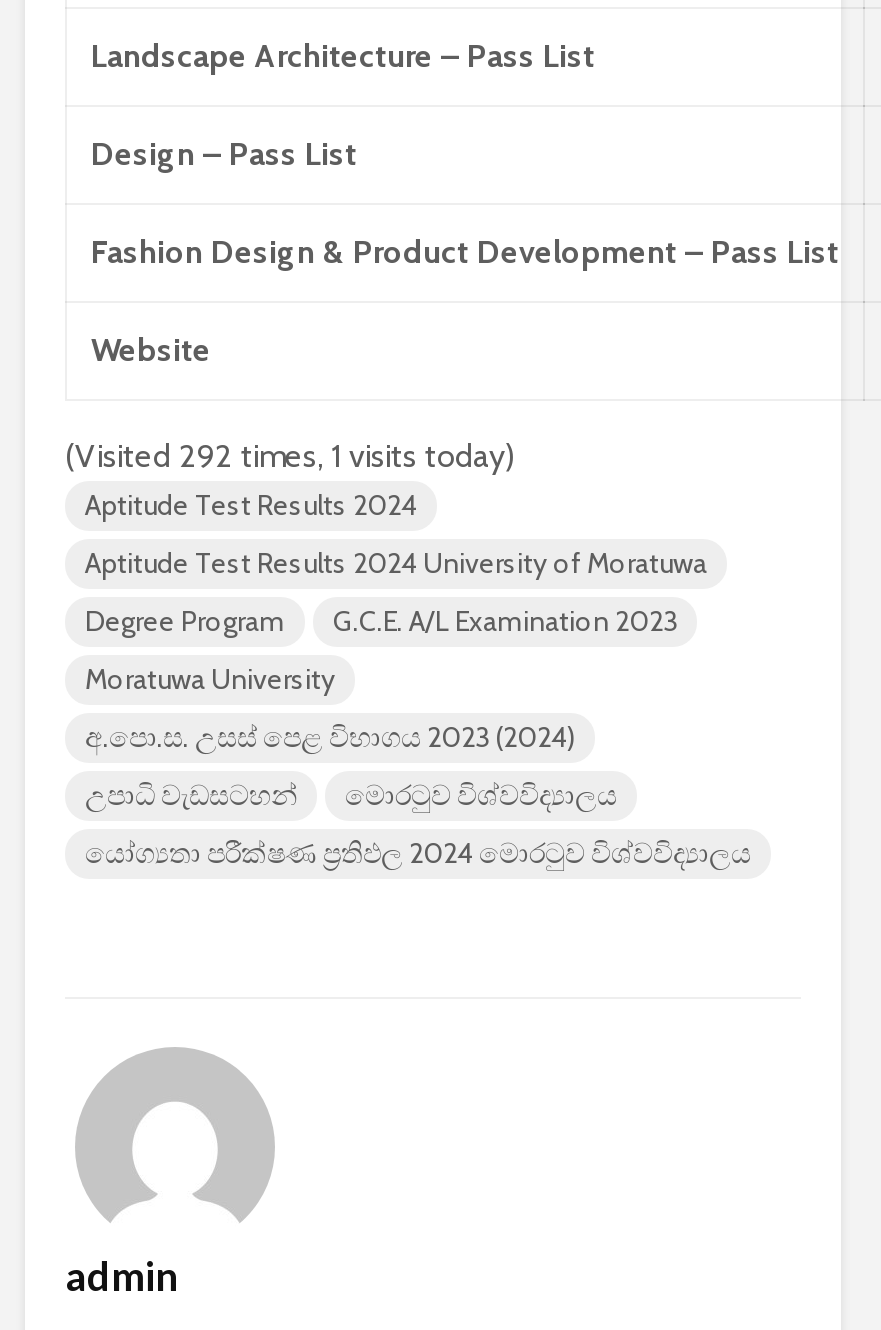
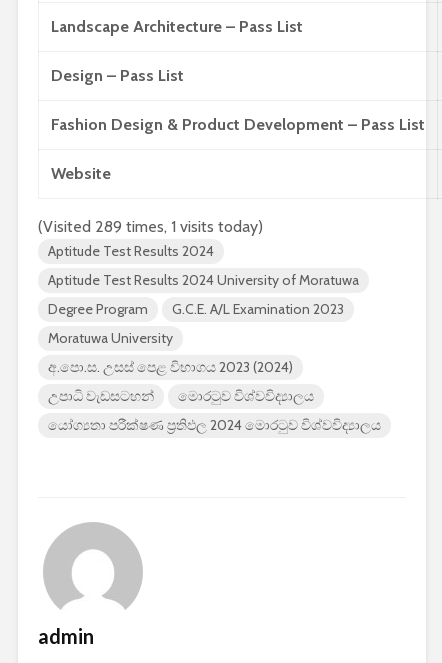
- (Visited 292 times, 1 visits today)
+ (Visited 289 times, 1 visits today)
